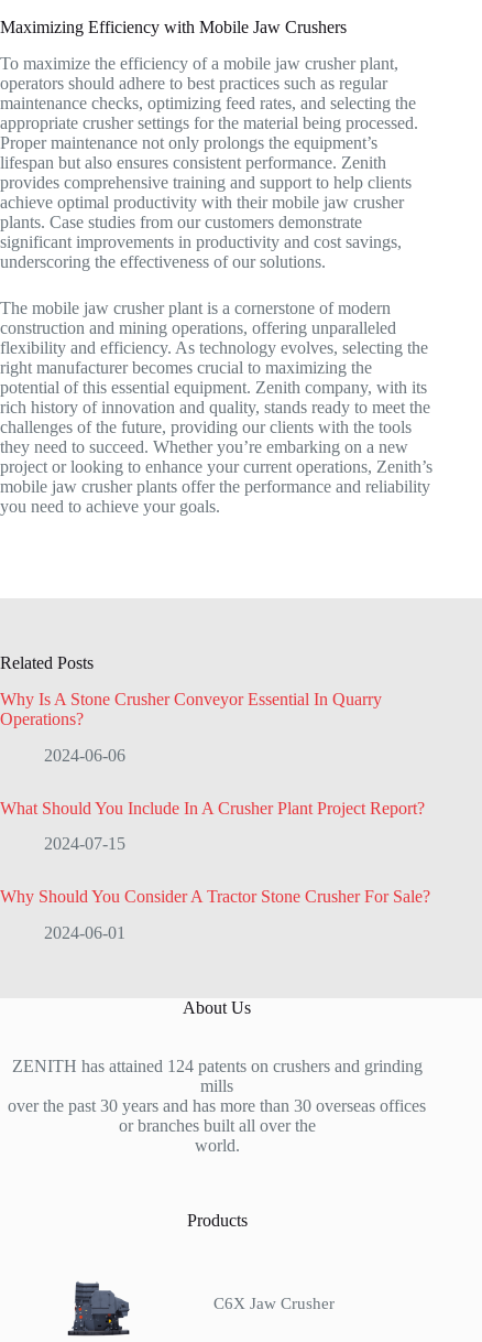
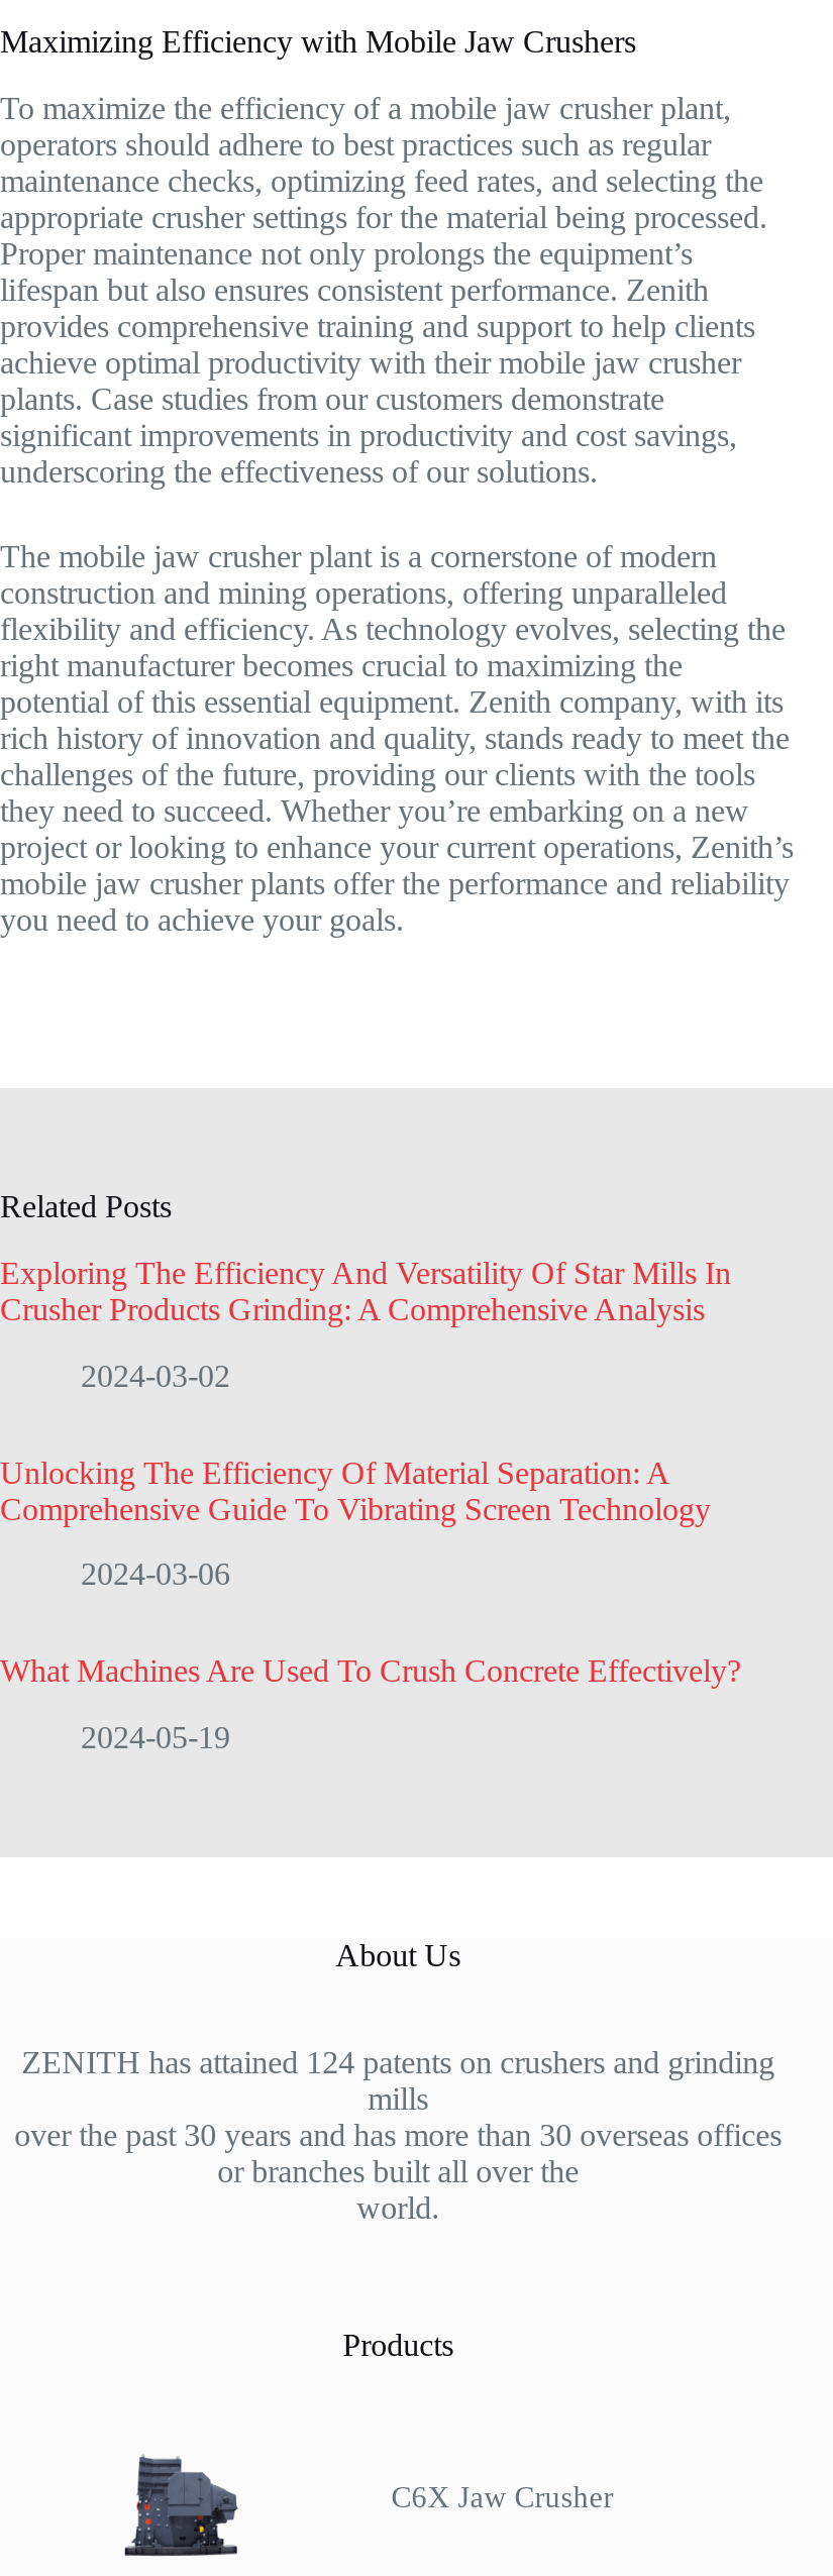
- Why Is A Stone Crusher Conveyor Essential In Quarry
- Operations?
+ Exploring The Efficiency And Versatility Of Star Mills In
+ Crusher Products Grinding: A Comprehensive Analysis

- 2024-06-06
+ 2024-03-02

- What Should You Include In A Crusher Plant Project Report?
+ Unlocking The Efficiency Of Material Separation: A
+ Comprehensive Guide To Vibrating Screen Technology

- 2024-07-15
+ 2024-03-06

- Why Should You Consider A Tractor Stone Crusher For Sale?
+ What Machines Are Used To Crush Concrete Effectively?

- 2024-06-01
+ 2024-05-19
